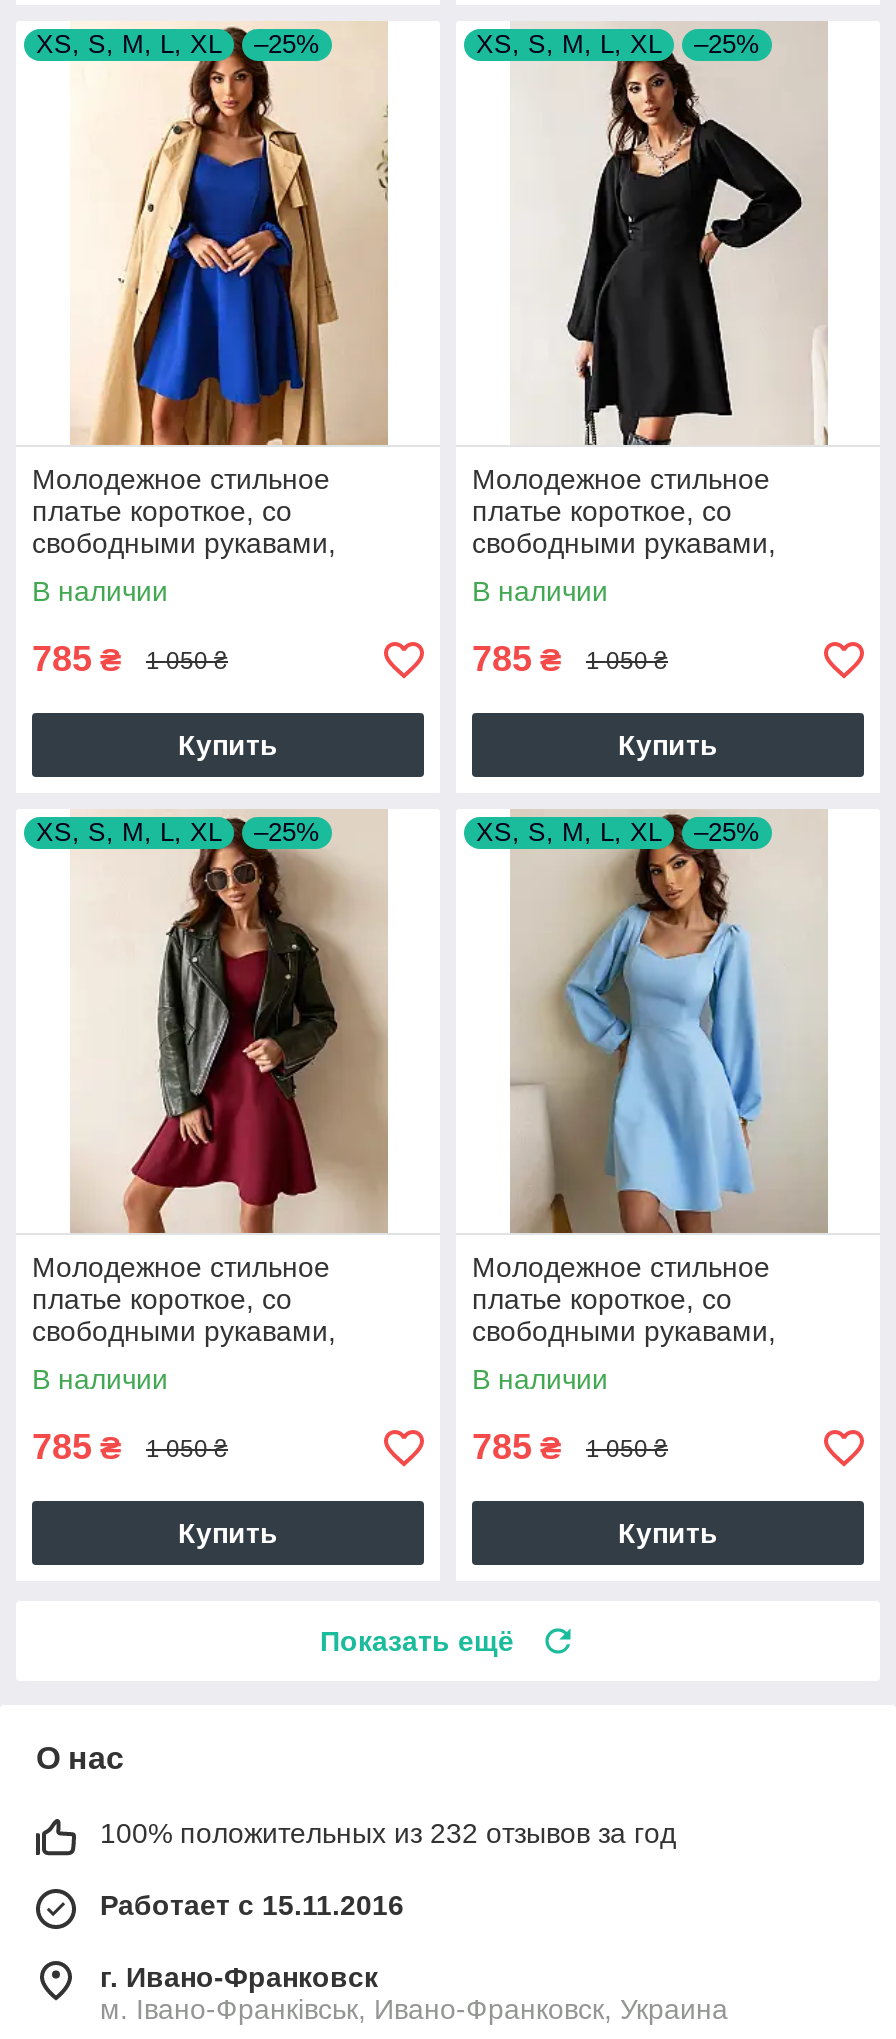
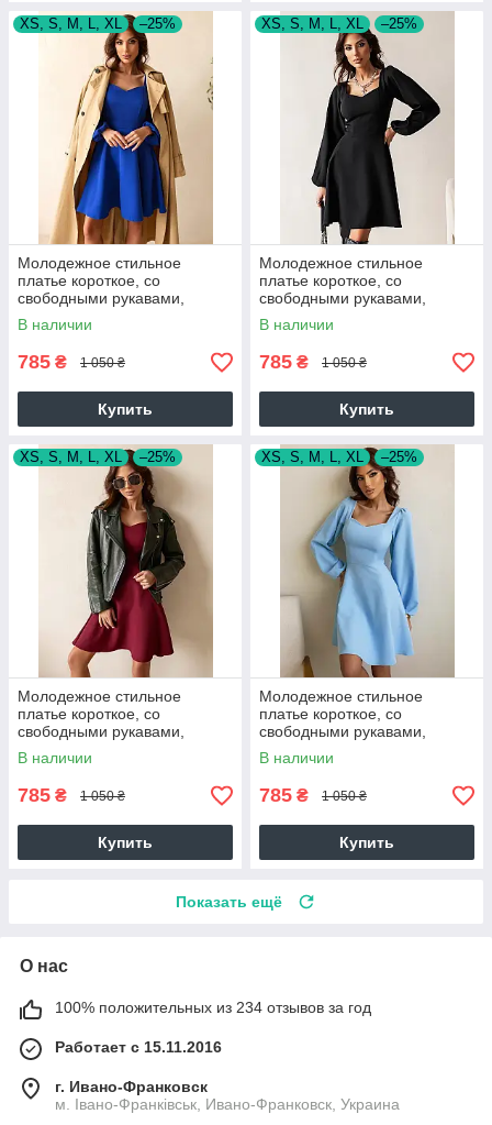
- 100% положительных из 232 отзывов за год
+ 100% положительных из 234 отзывов за год
